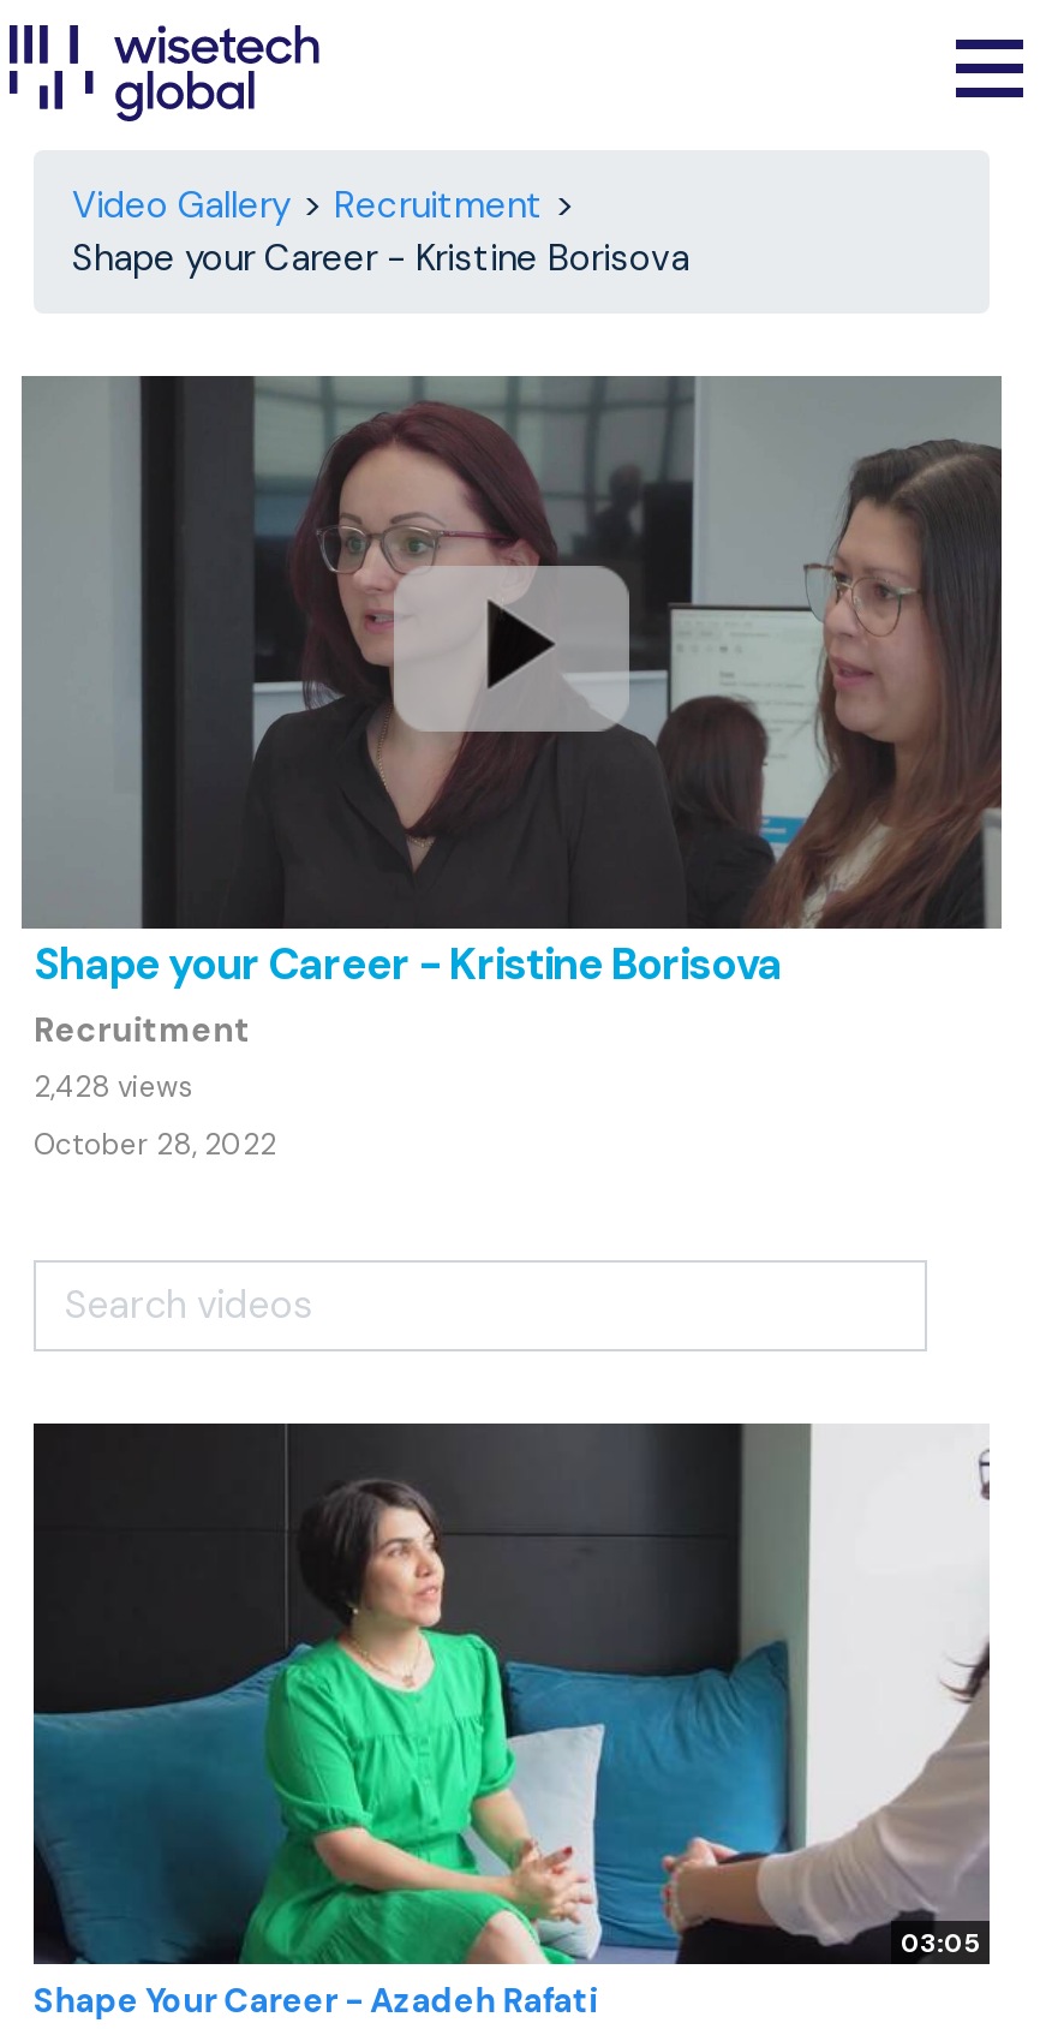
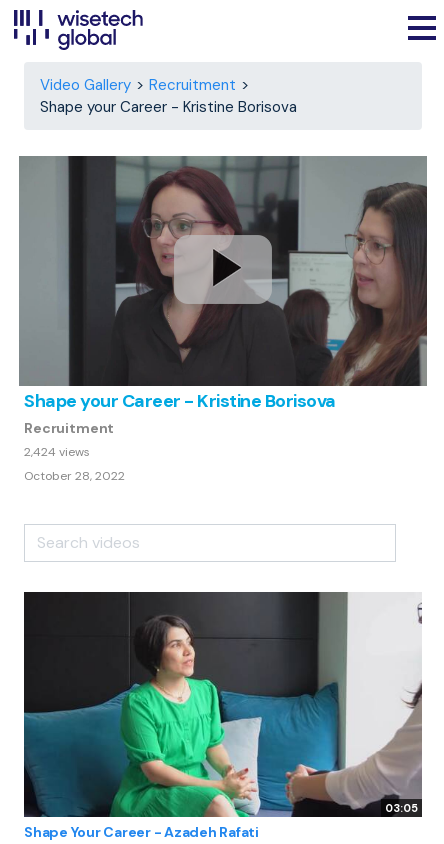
- 2,428 views
+ 2,424 views
